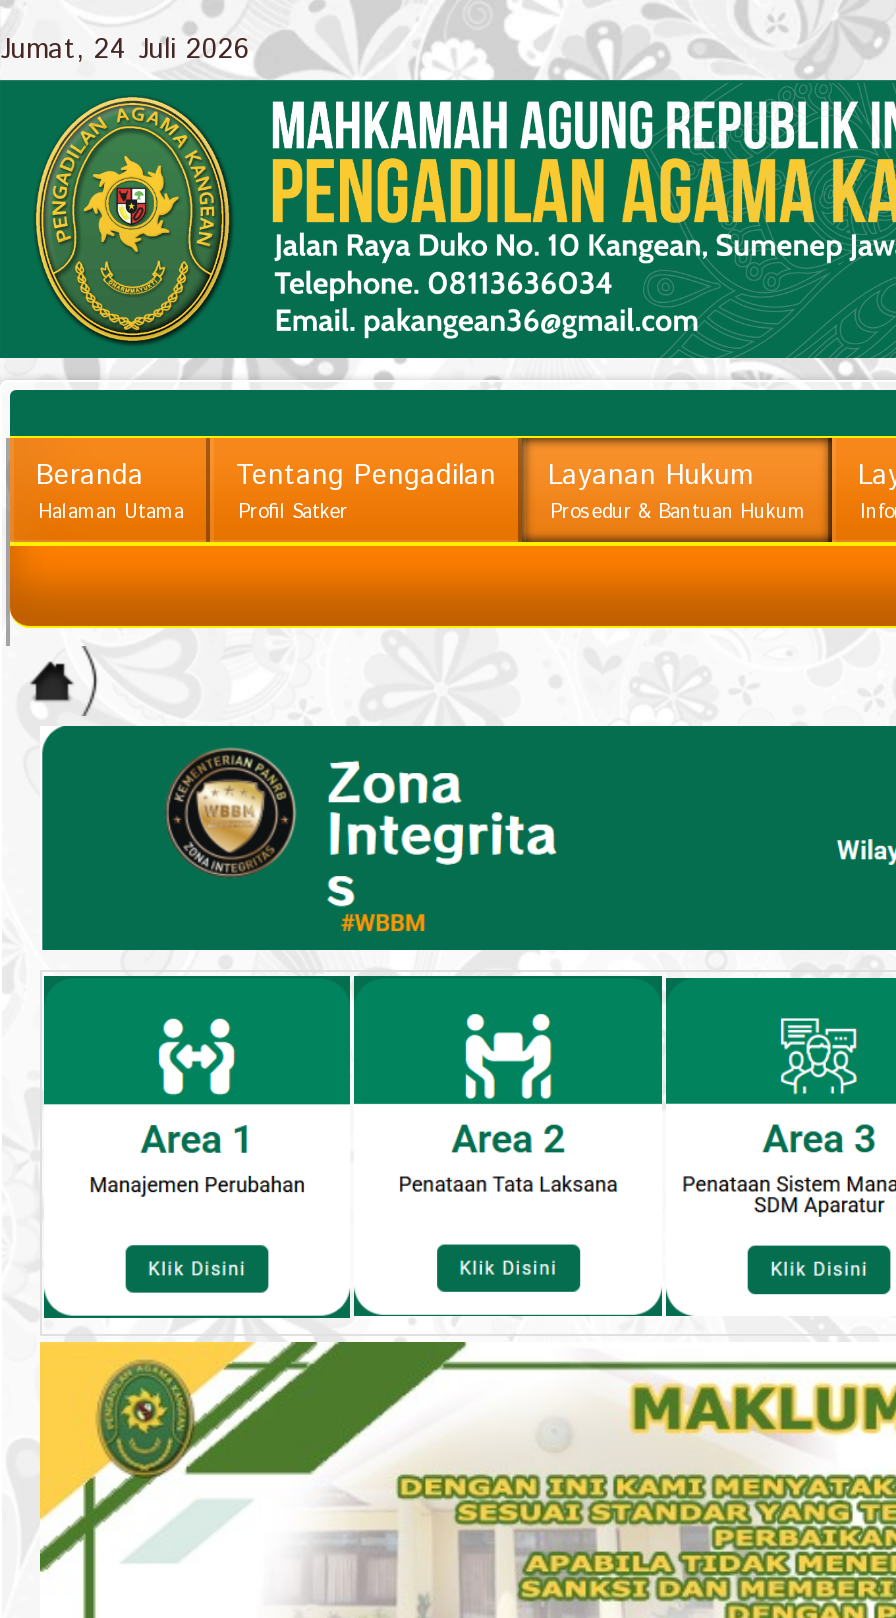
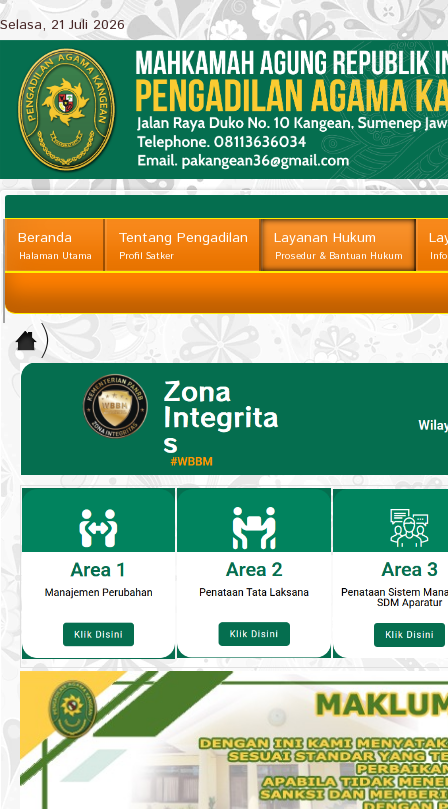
- Jumat, 24 Juli 2026
+ Selasa, 21 Juli 2026
